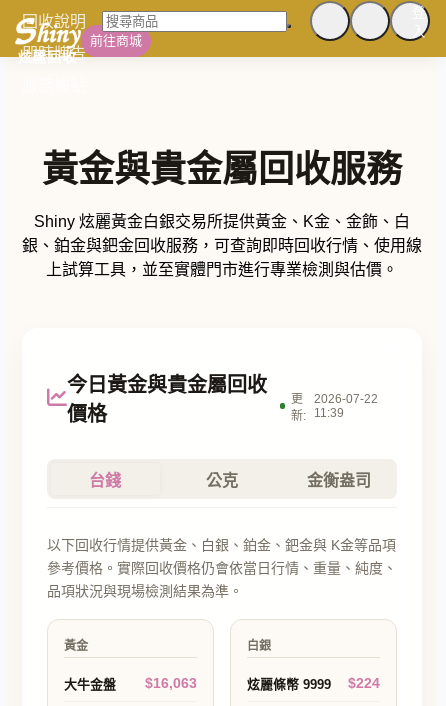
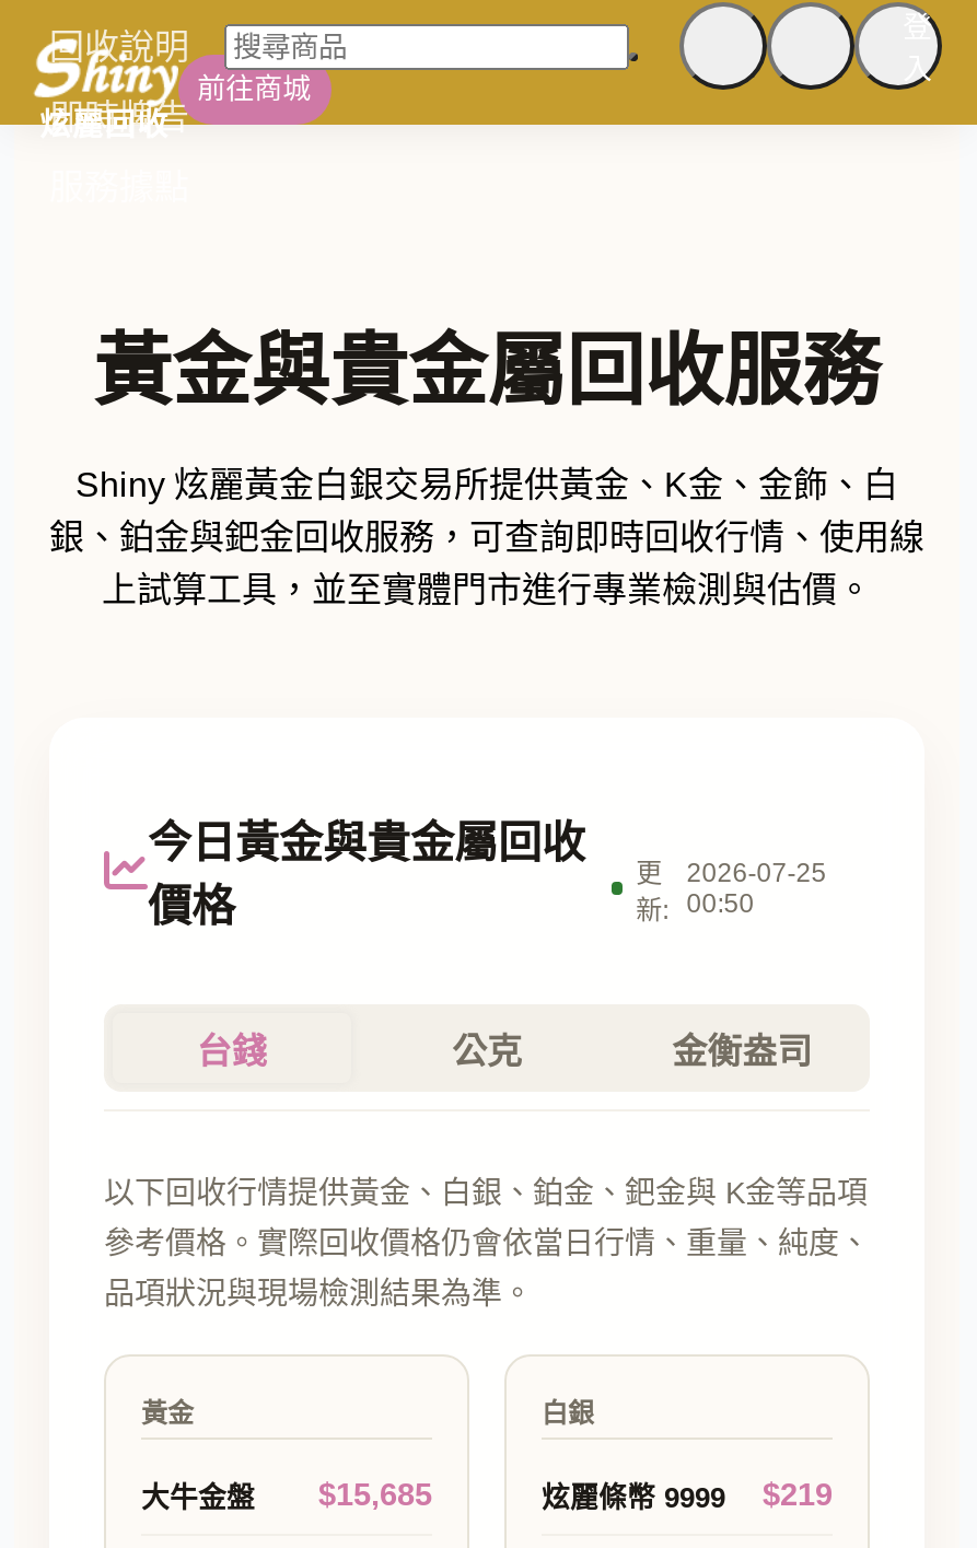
- 更 2026-07-22
+ 更 2026-07-25

- 新: 11:39
+ 新: 00:50

- 大牛金盤 $16,063
+ 大牛金盤 $15,685

- 炫麗條幣 9999 $224
+ 炫麗條幣 9999 $219
